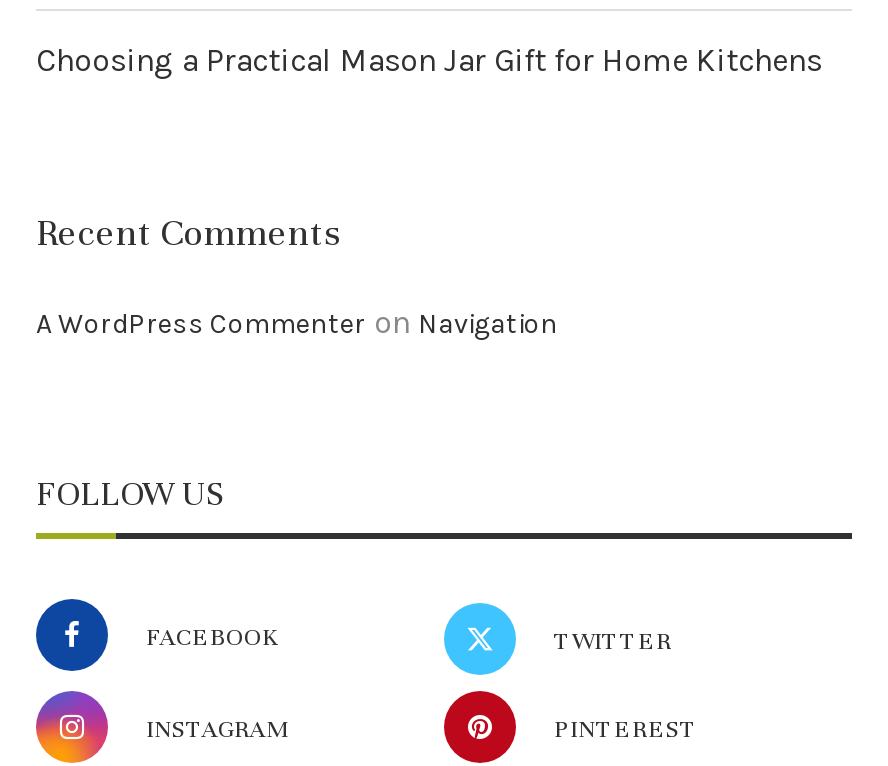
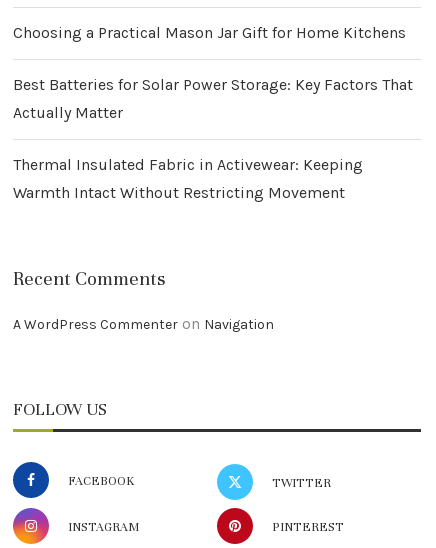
+ Best Batteries for Solar Power Storage: Key Factors That
+ Actually Matter
+ Thermal Insulated Fabric in Activewear: Keeping
+ Warmth Intact Without Restricting Movement
